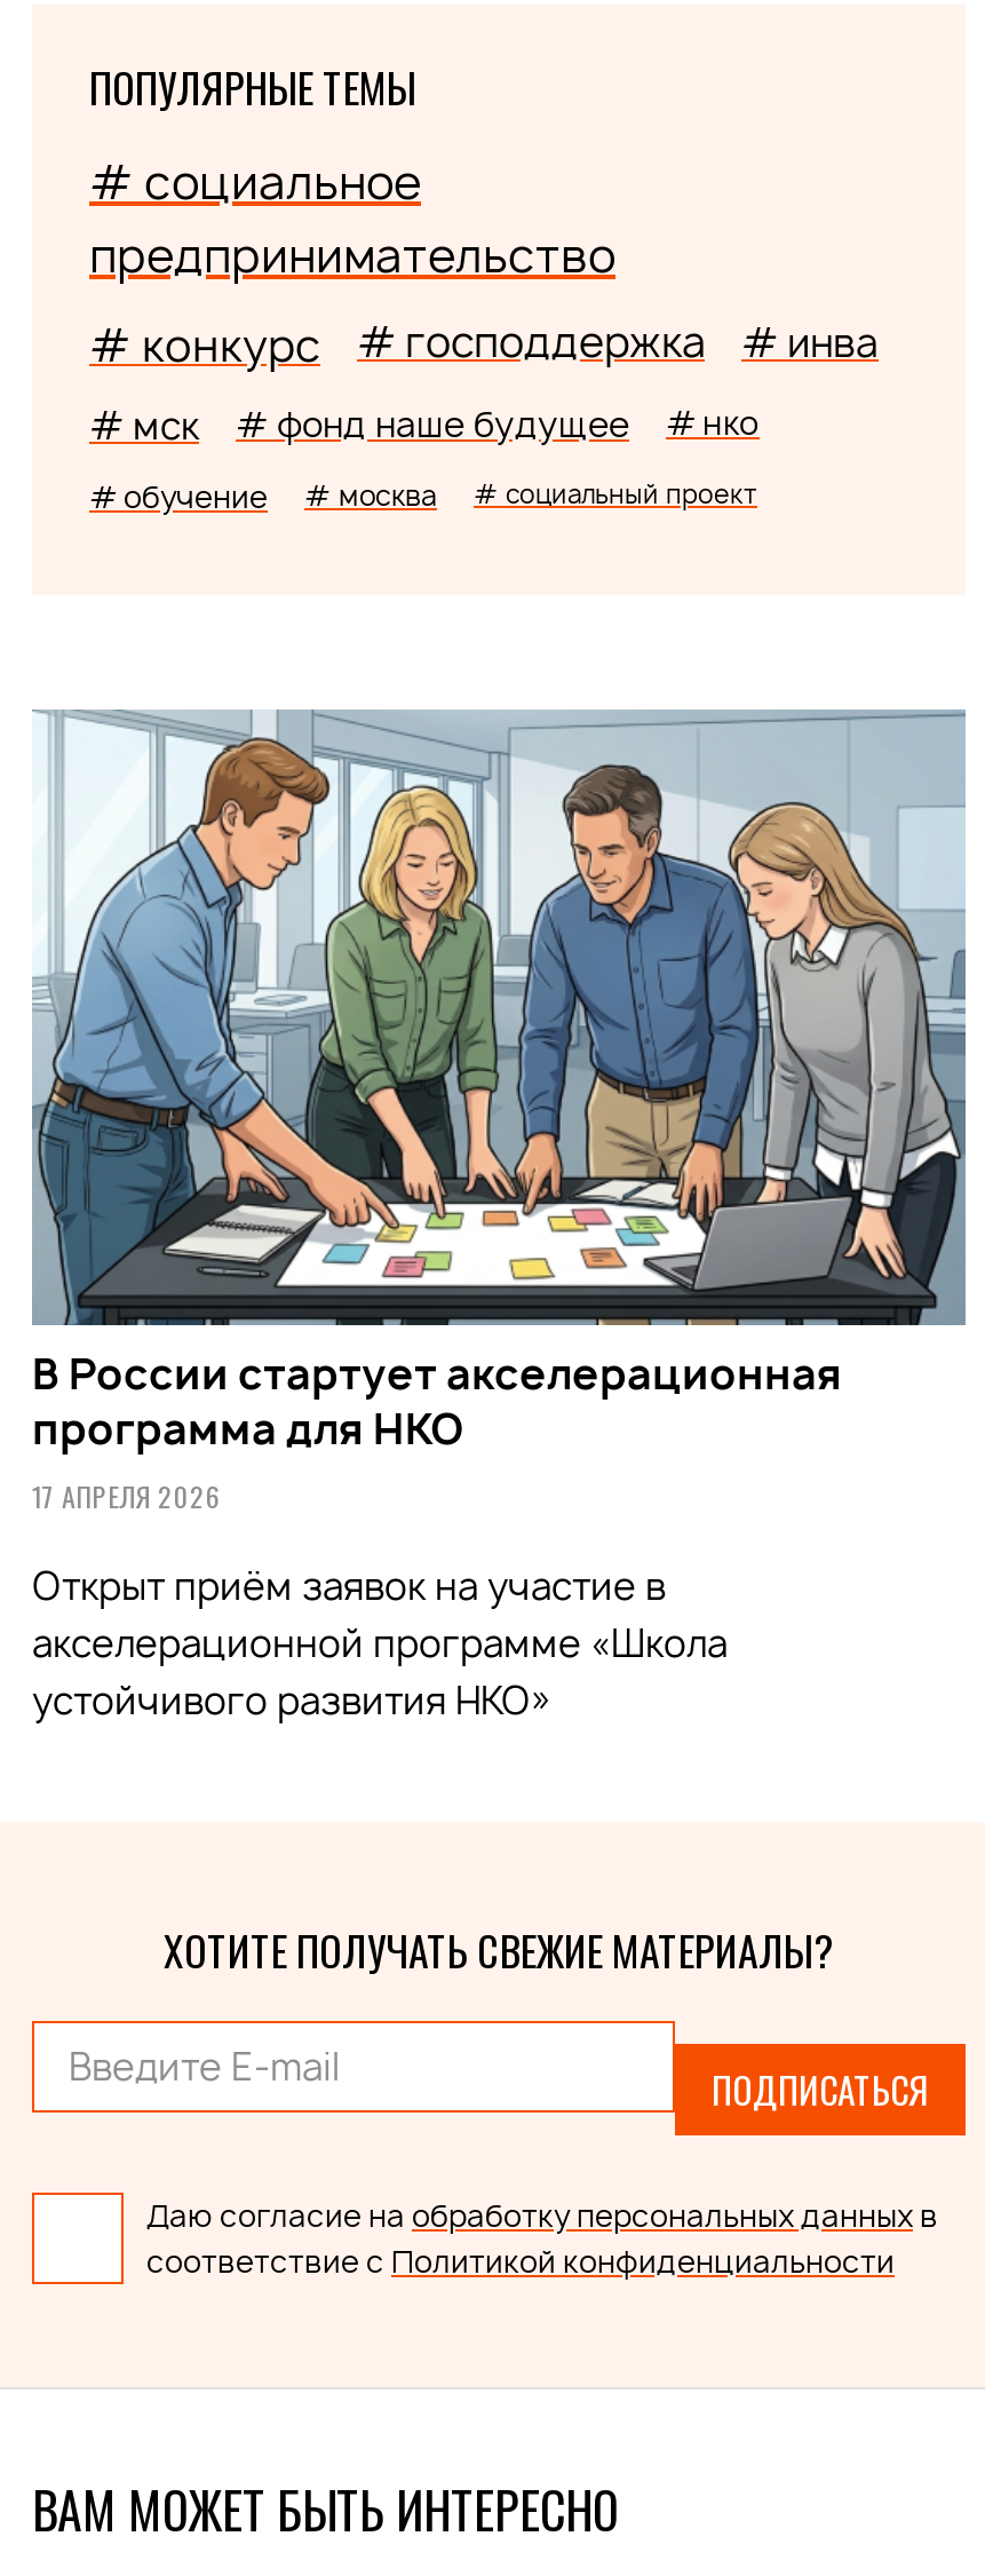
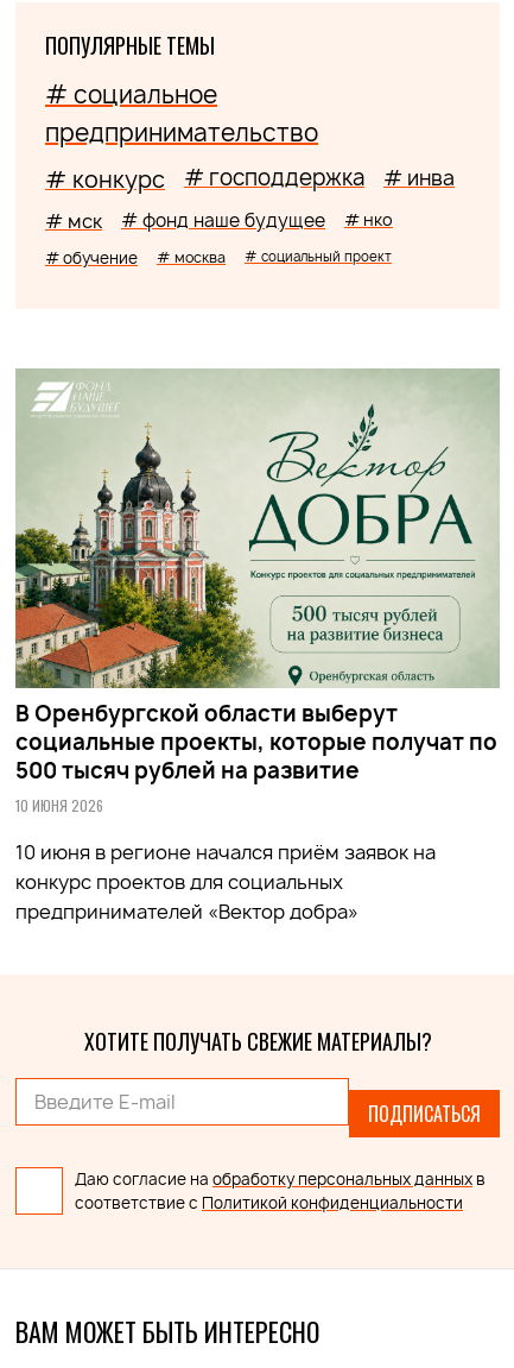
- [image]
- В России стартует акселерационная
- программа для НКО
- 17 АПРЕЛЯ 2026
+ [image]
+ В Оренбургской области выберут
+ социальные проекты, которые получат по
+ 500 тысяч рублей на развитие
+ 10 ИЮНЯ 2026

- Открыт приём заявок на участие в
- акселерационной программе «Школа
- устойчивого развития НКО»
+ 10 июня в регионе начался приём заявок на
+ конкурс проектов для социальных
+ предпринимателей «Вектор добра»
